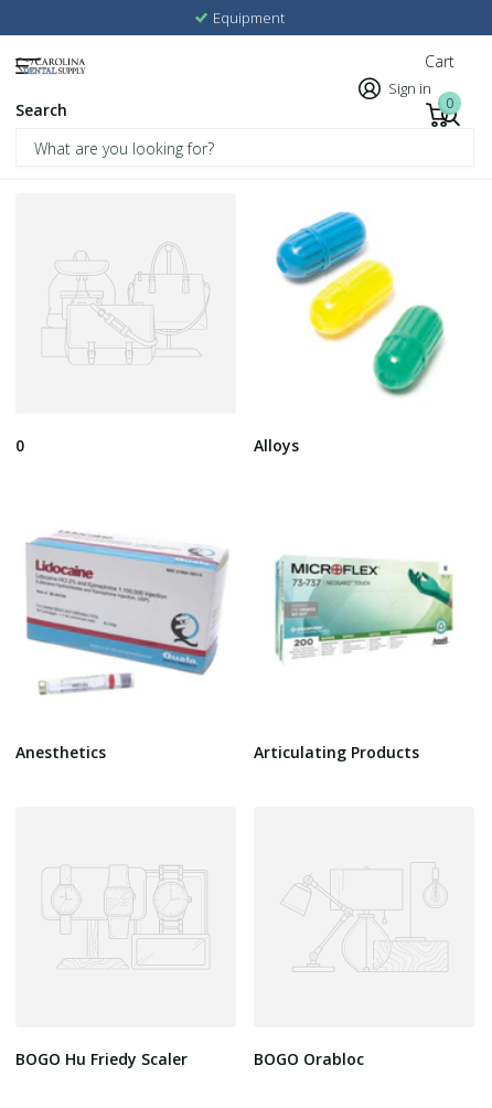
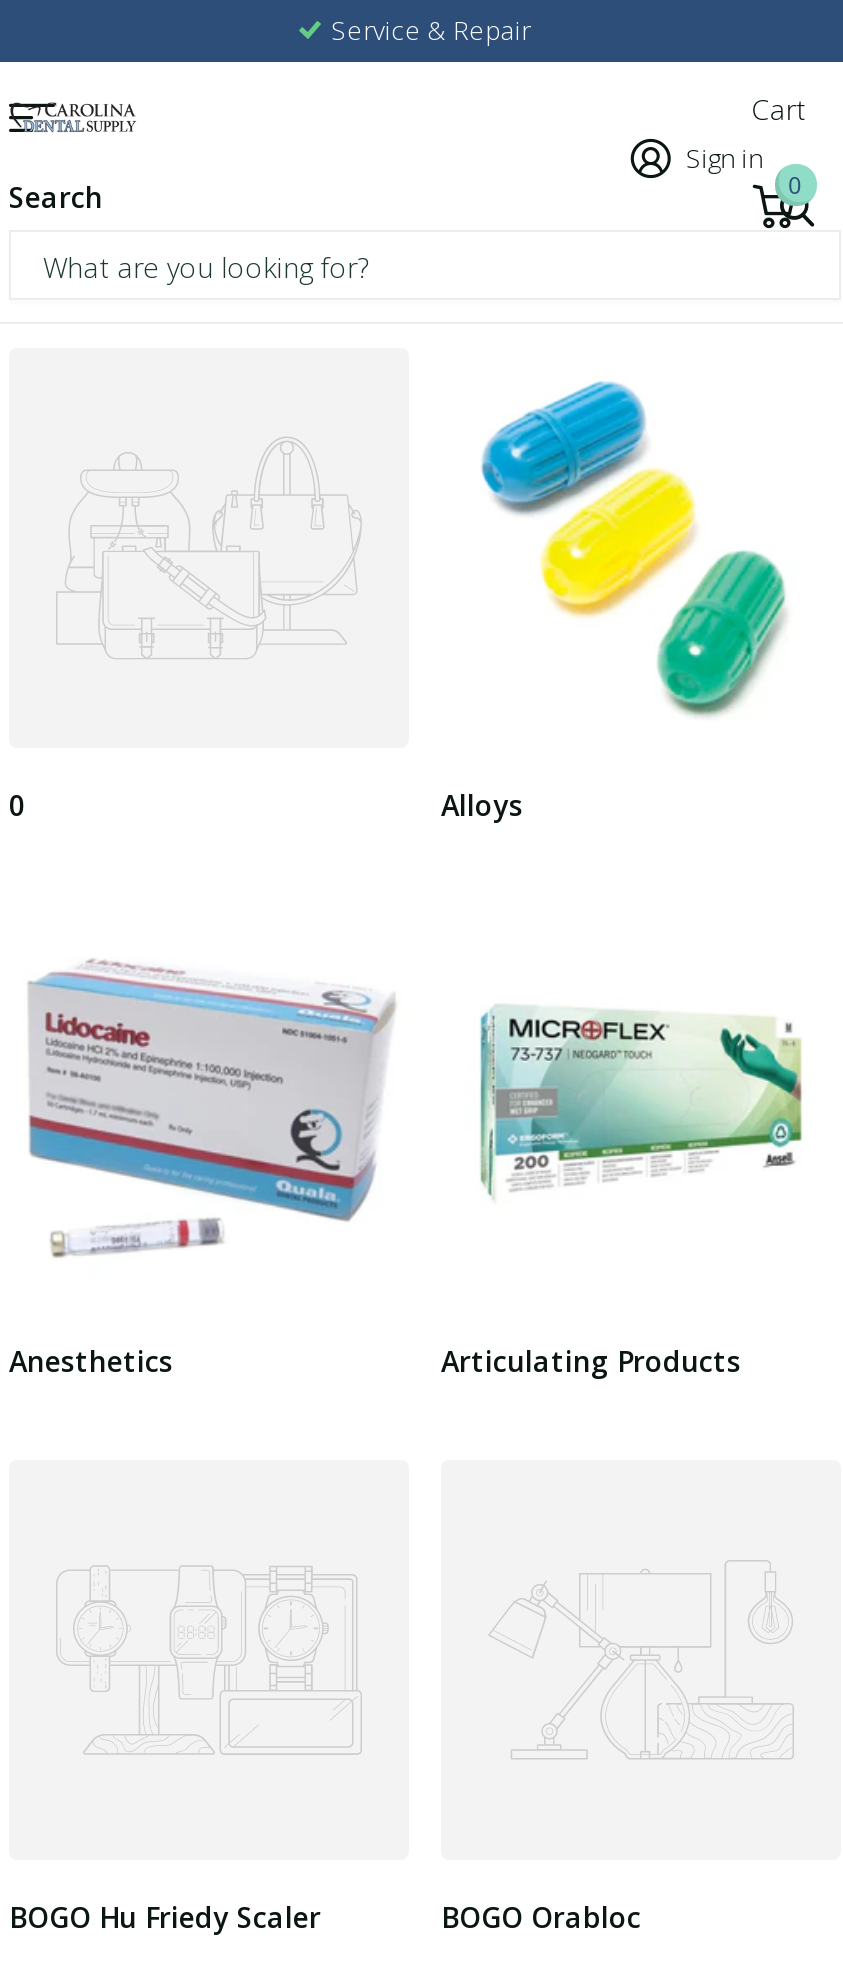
- Equipment
+ Service & Repair
